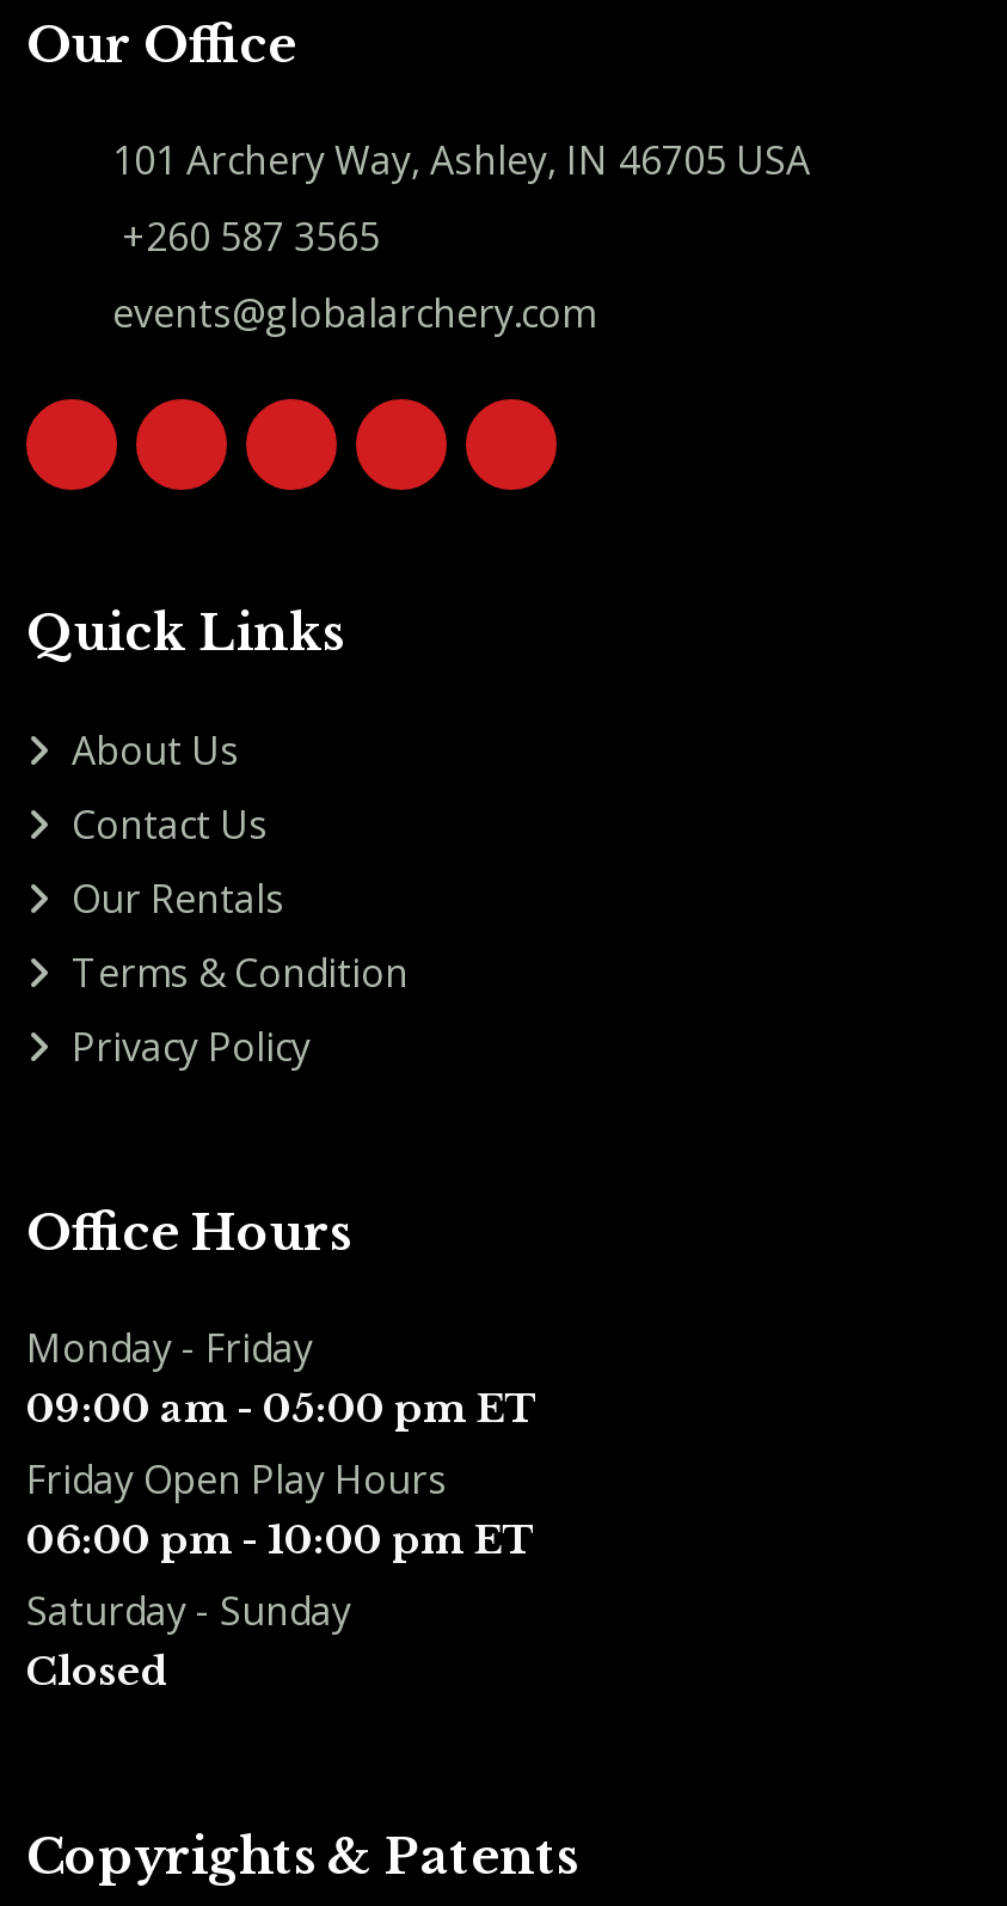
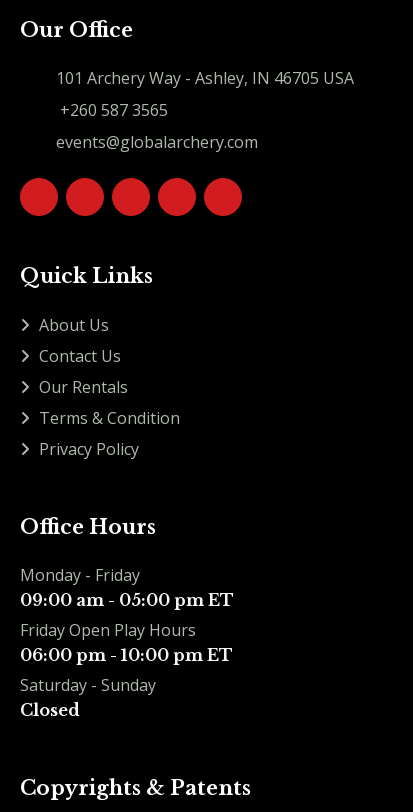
- 101 Archery Way, Ashley, IN 46705 USA
+ 101 Archery Way - Ashley, IN 46705 USA
